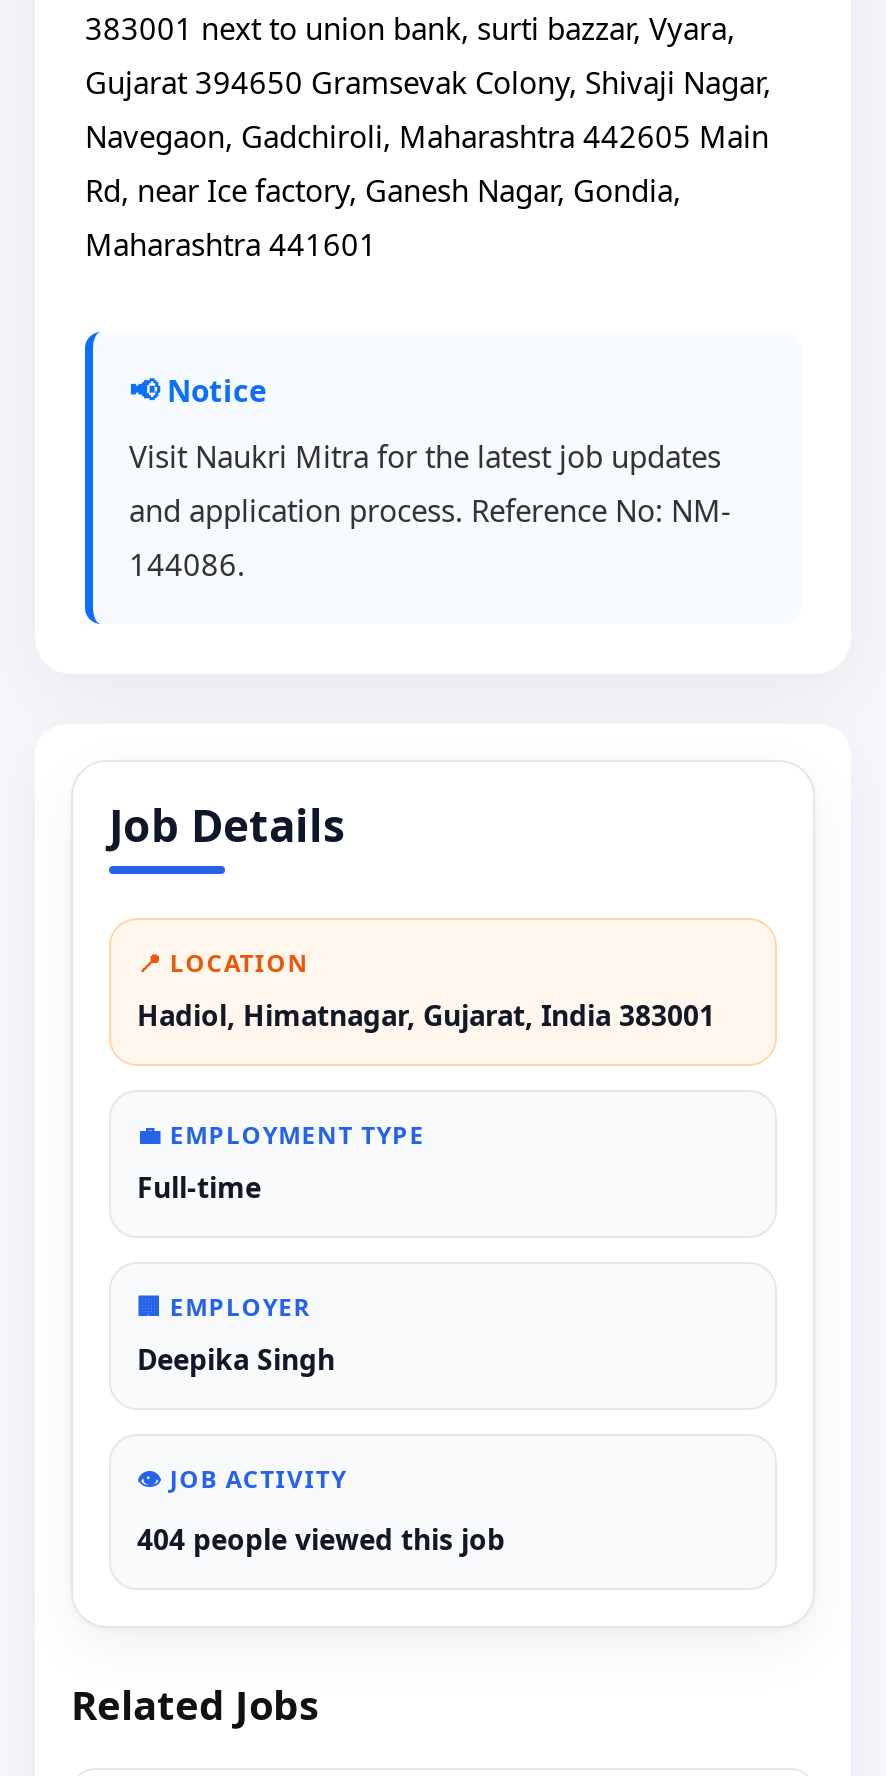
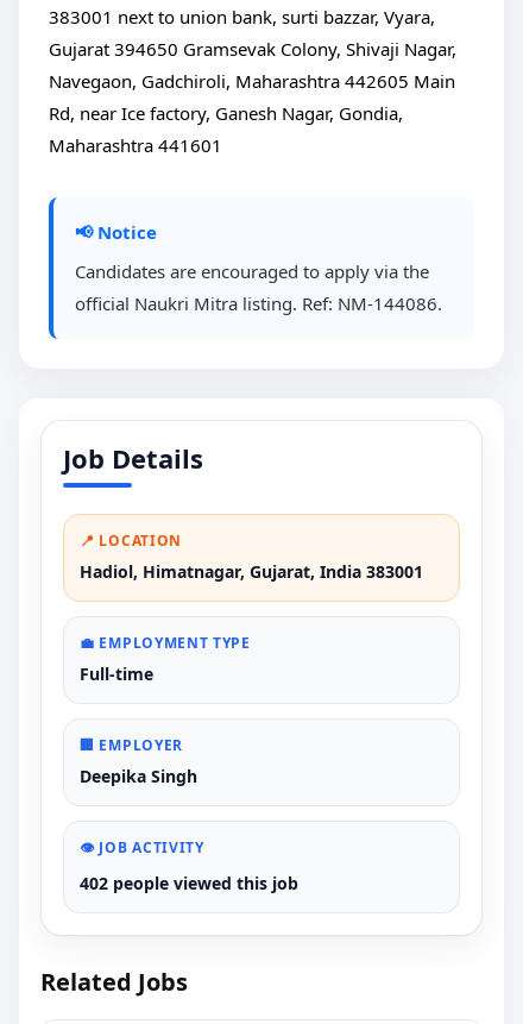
- Visit Naukri Mitra for the latest job updates
- and application process. Reference No: NM-
- 144086.
+ Candidates are encouraged to apply via the
+ official Naukri Mitra listing. Ref: NM-144086.

- 404 people viewed this job
+ 402 people viewed this job
